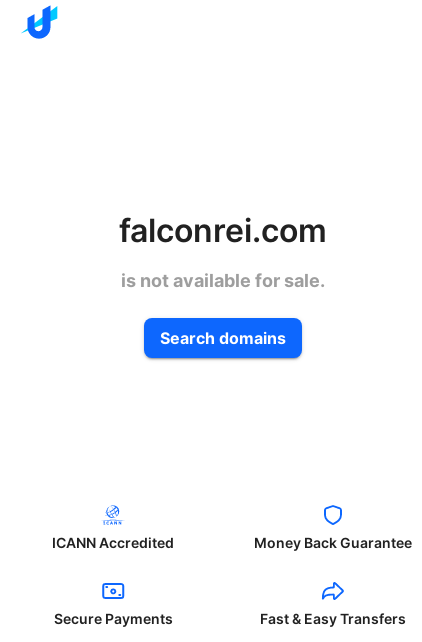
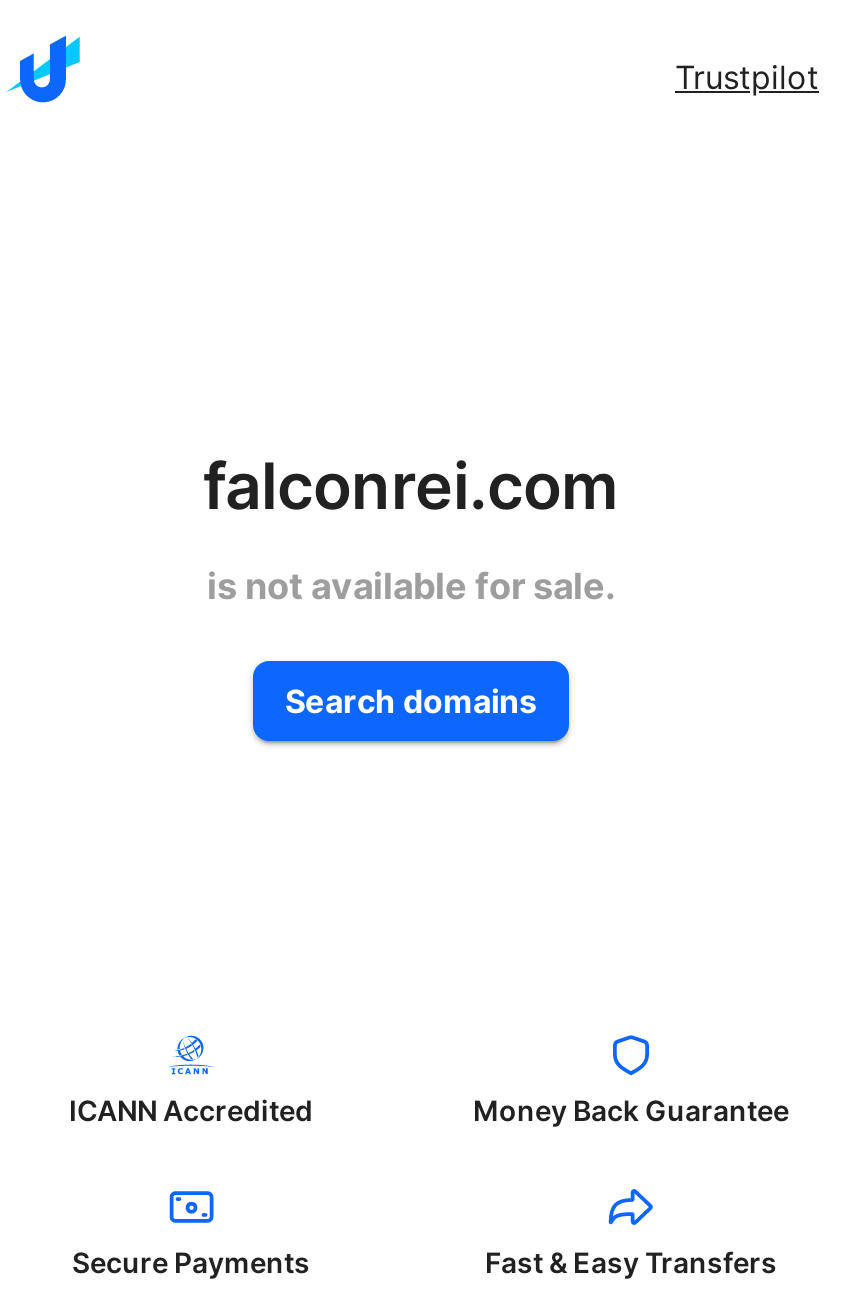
+ Trustpilot
